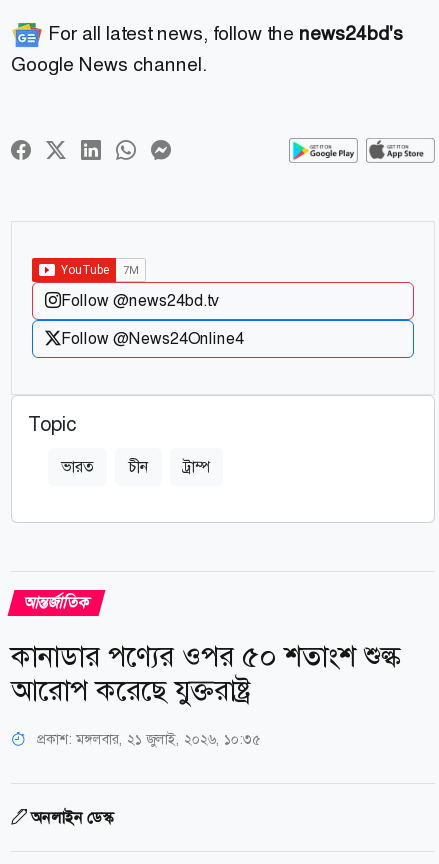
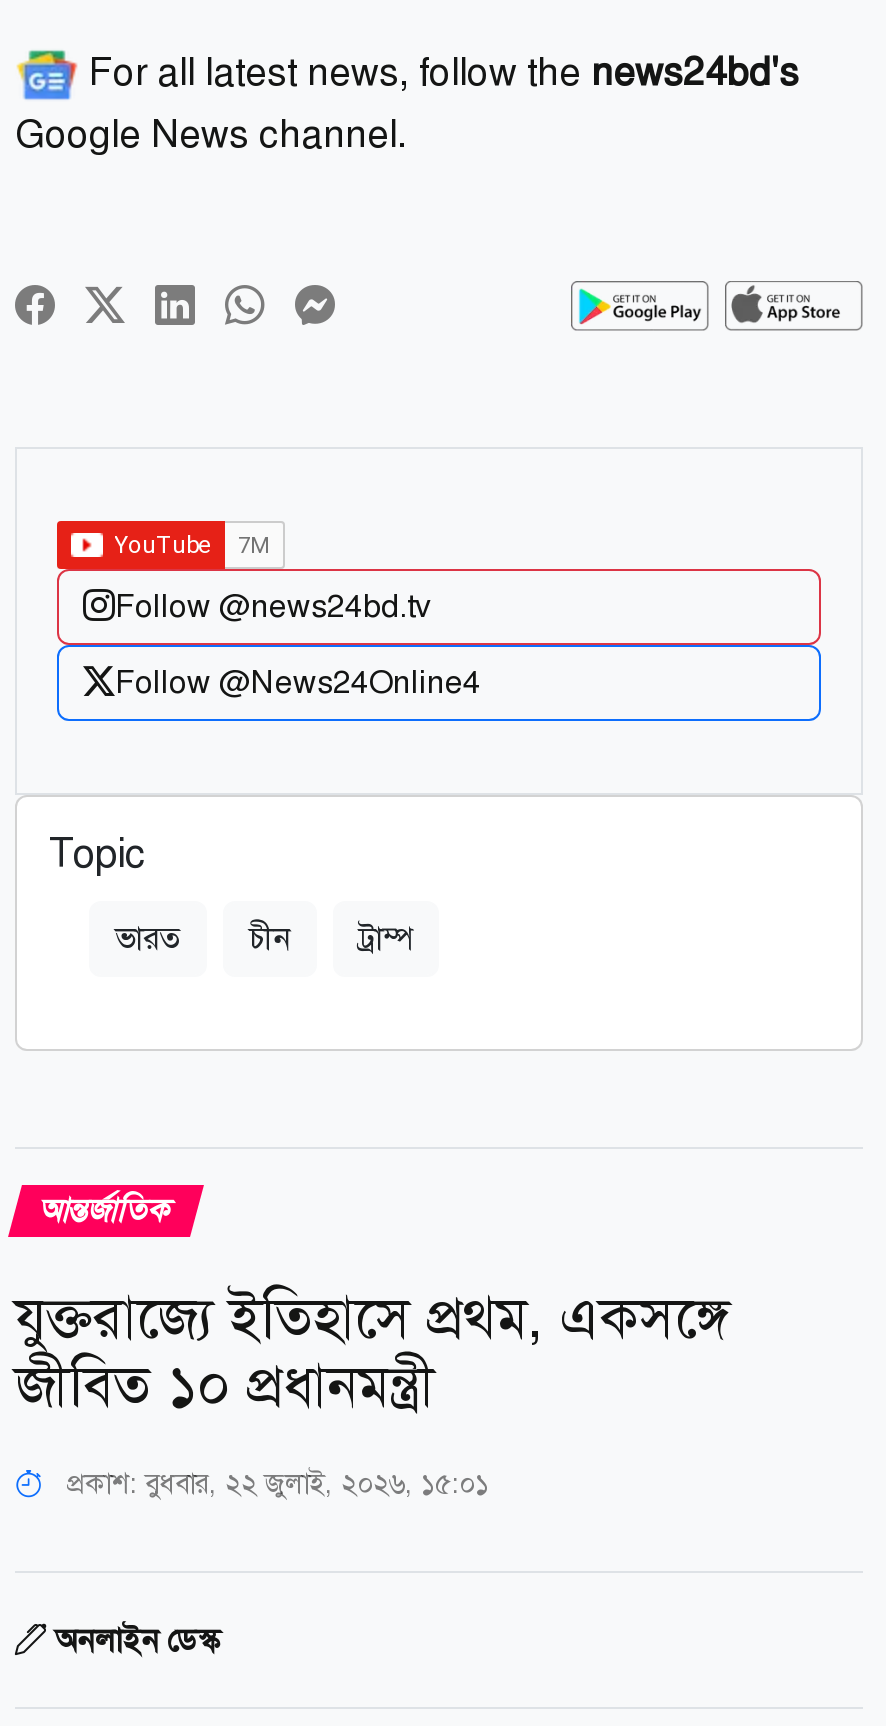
- কানাডার পণ্যের ওপর ৫০ শতাংশ শুল্ক
- আরোপ করেছে যুক্তরাষ্ট্র
+ যুক্তরাজ্যে ইতিহাসে প্রথম, একসঙ্গে
+ জীবিত ১০ প্রধানমন্ত্রী

- প্রকাশ: মঙ্গলবার, ২১ জুলাই, ২০২৬, ১০:৩৫
+ প্রকাশ: বুধবার, ২২ জুলাই, ২০২৬, ১৫:০১
